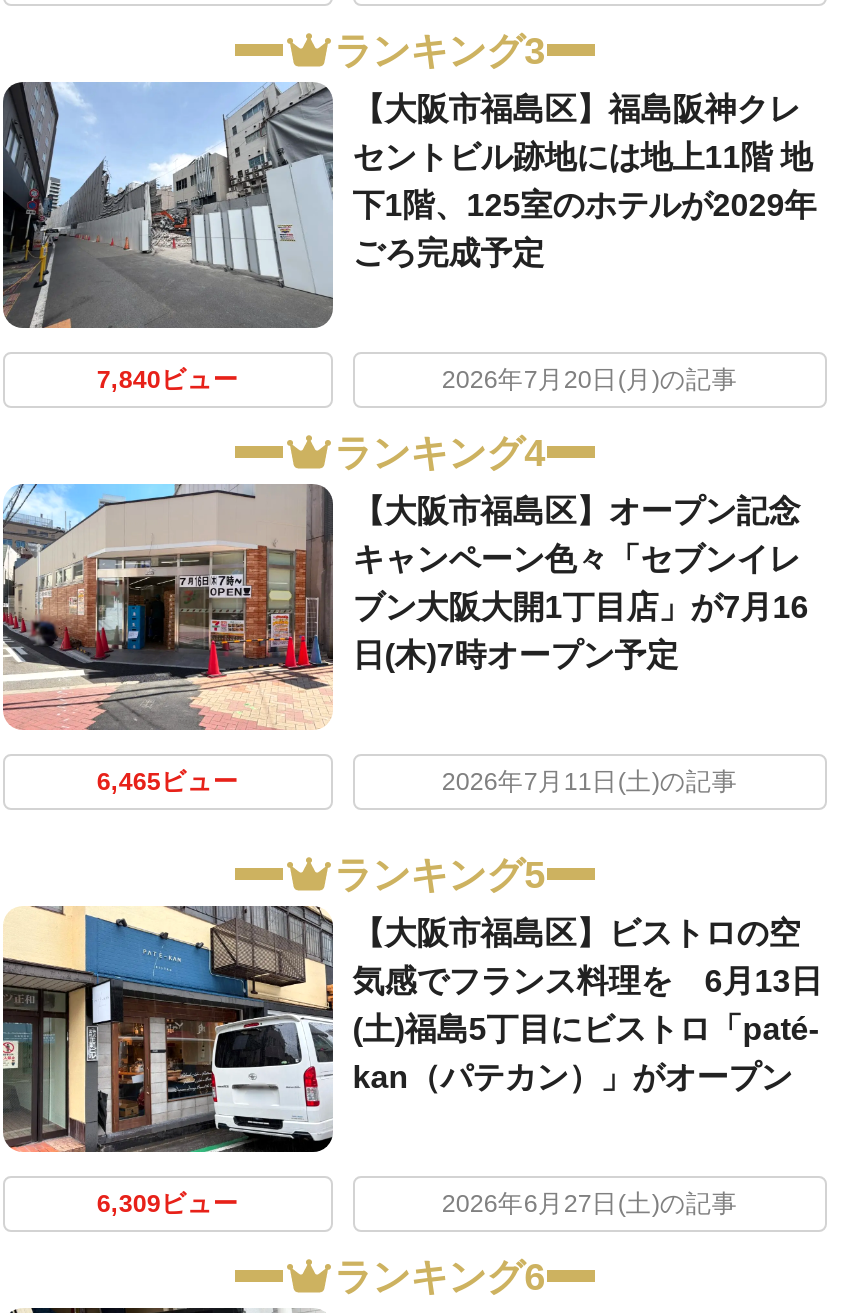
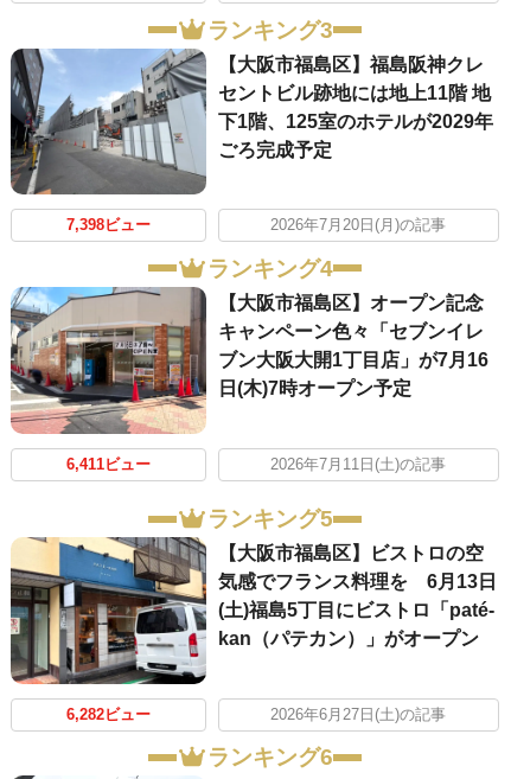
- 7,840ビュー
+ 7,398ビュー

- 6,465ビュー
+ 6,411ビュー

- 6,309ビュー
+ 6,282ビュー
